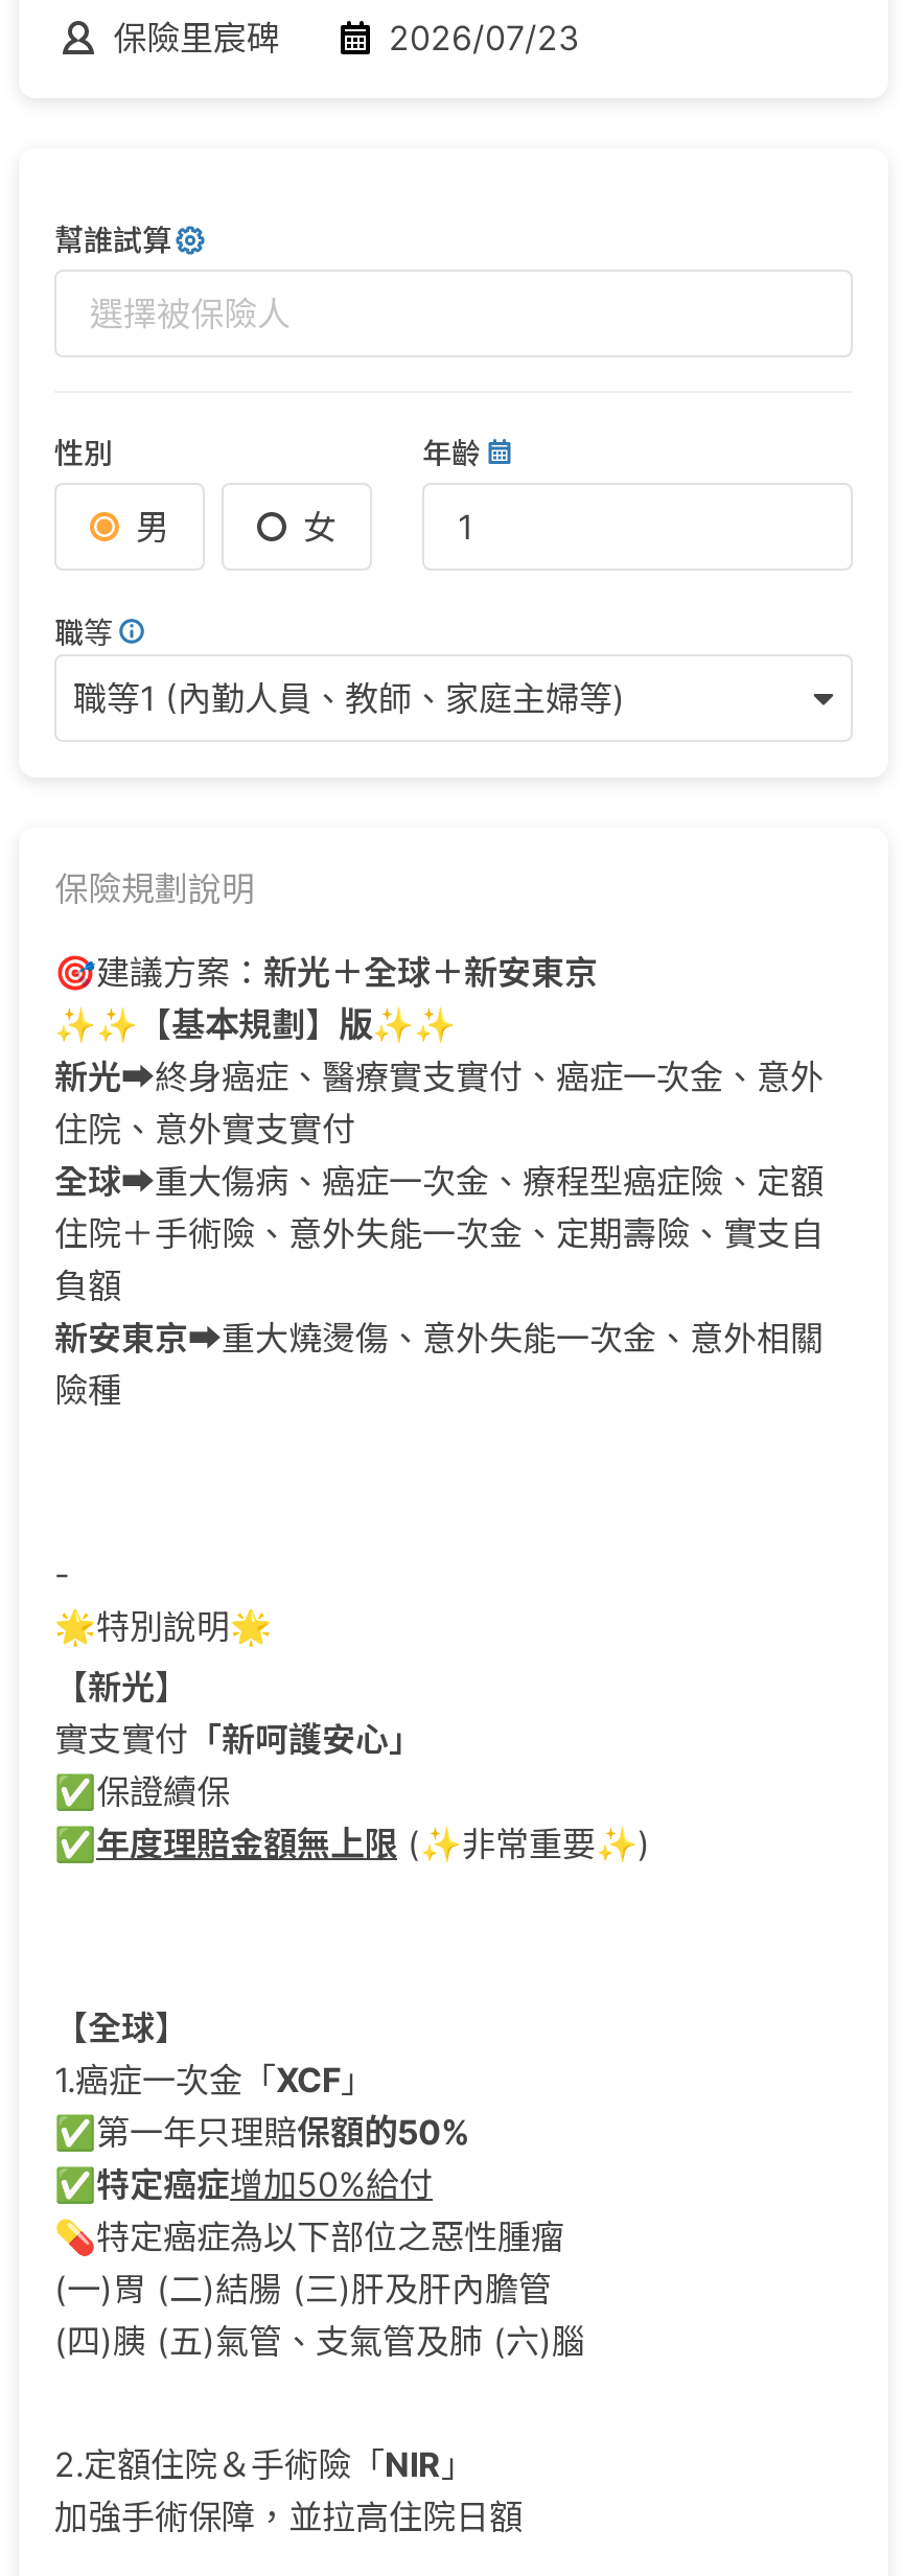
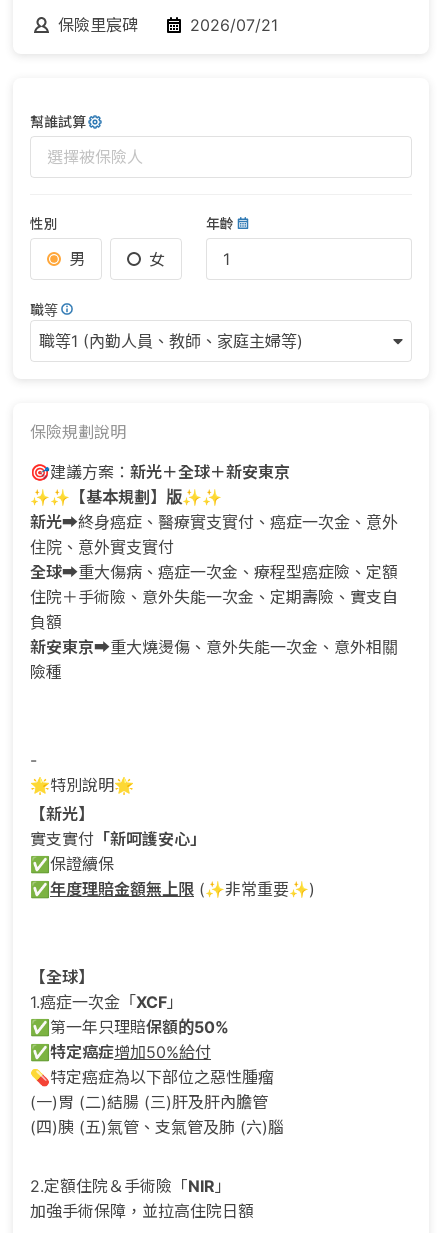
- 2026/07/23
+ 2026/07/21
